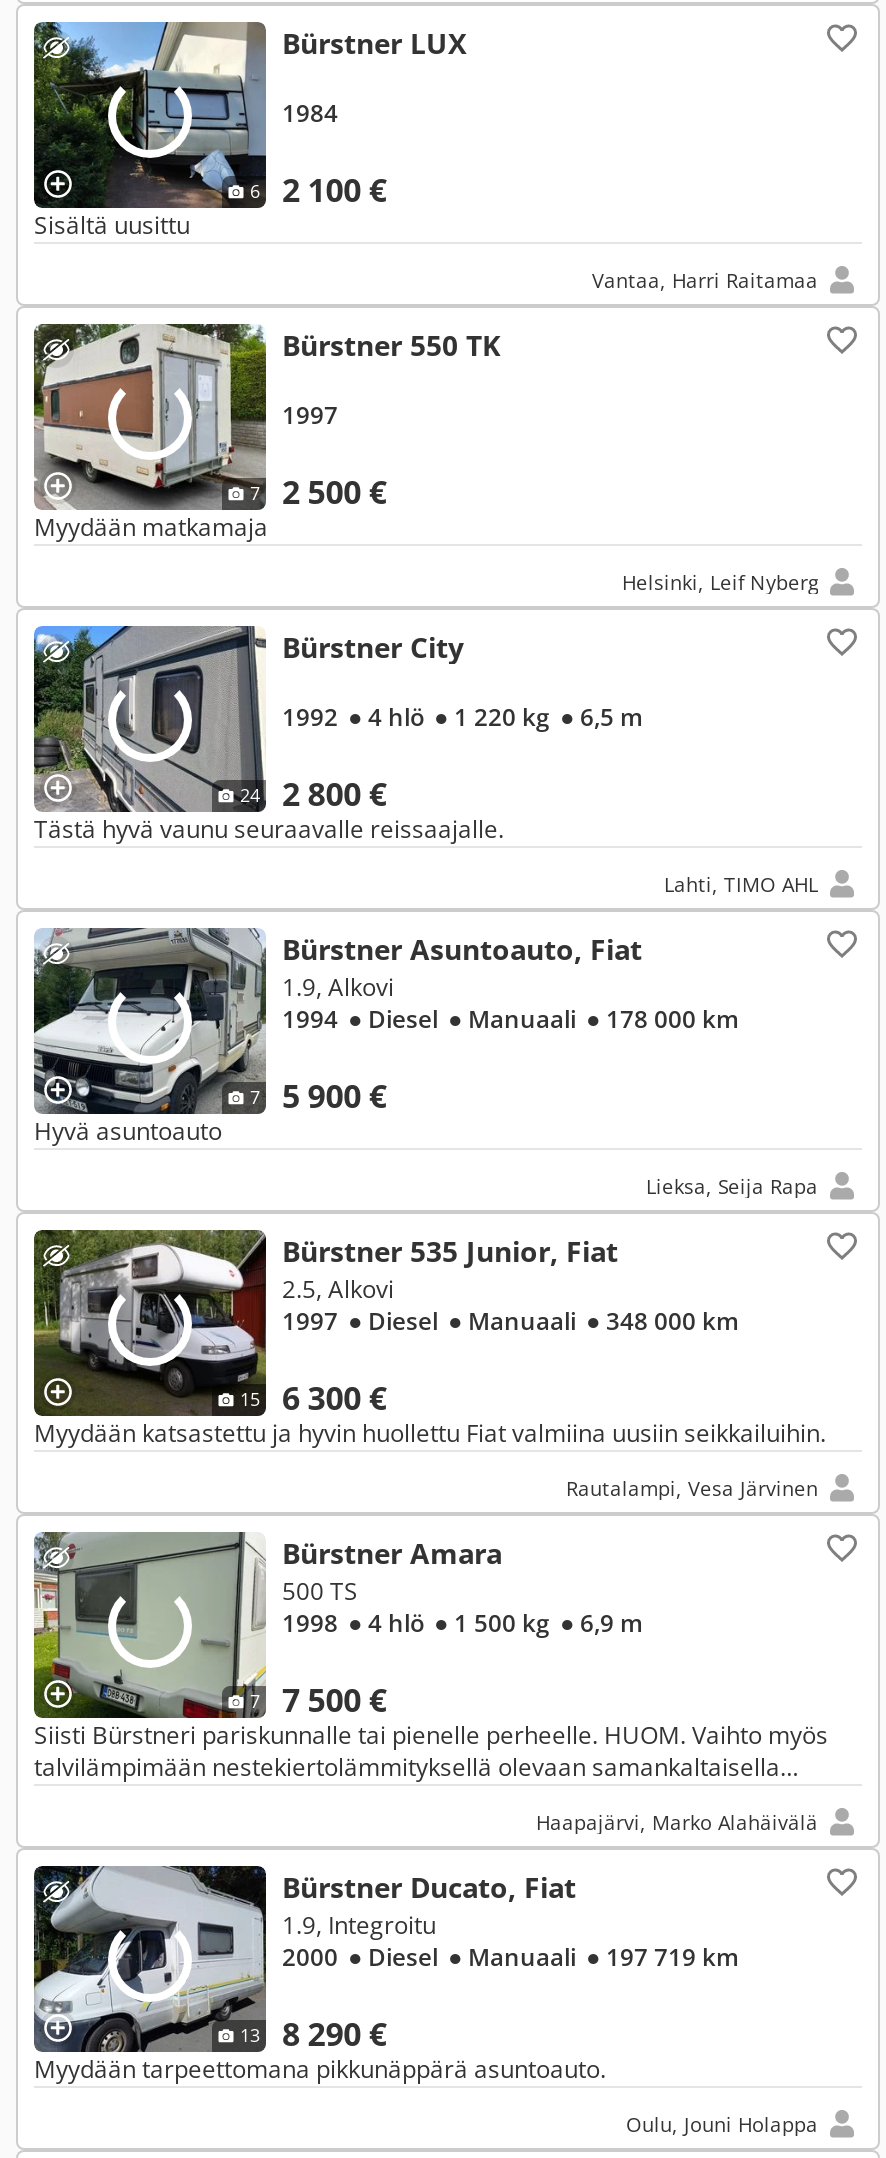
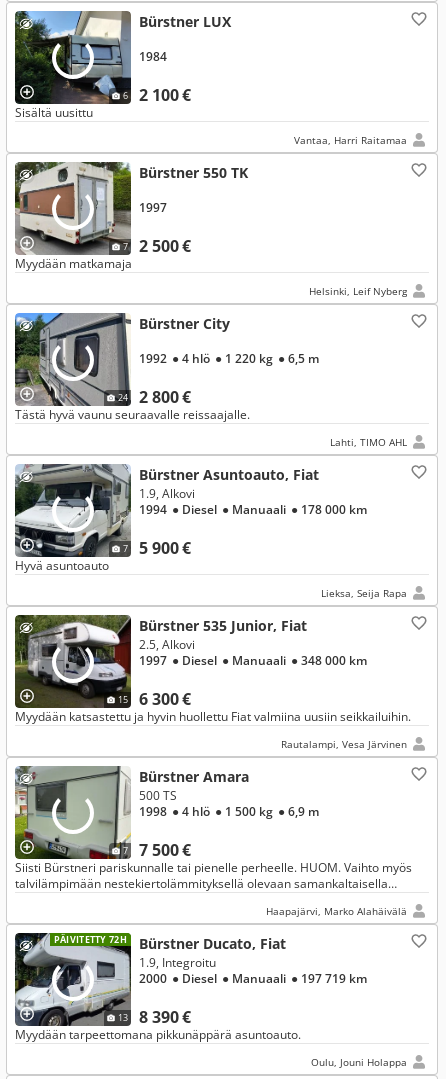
+ PÄIVITETTY 72H

- 13 8 290 €
+ 13 8 390 €
